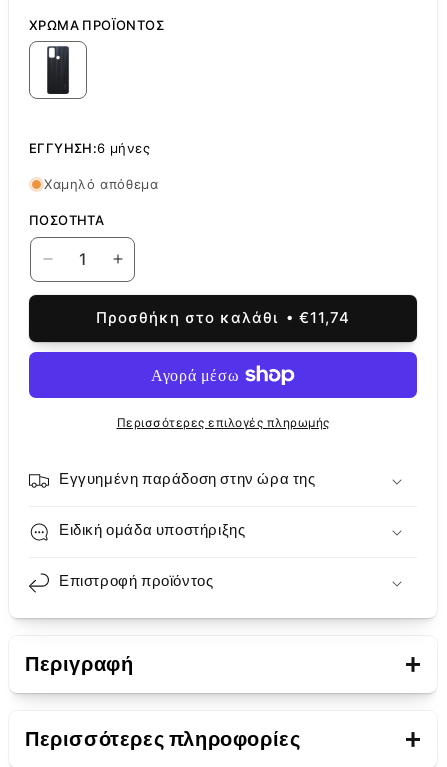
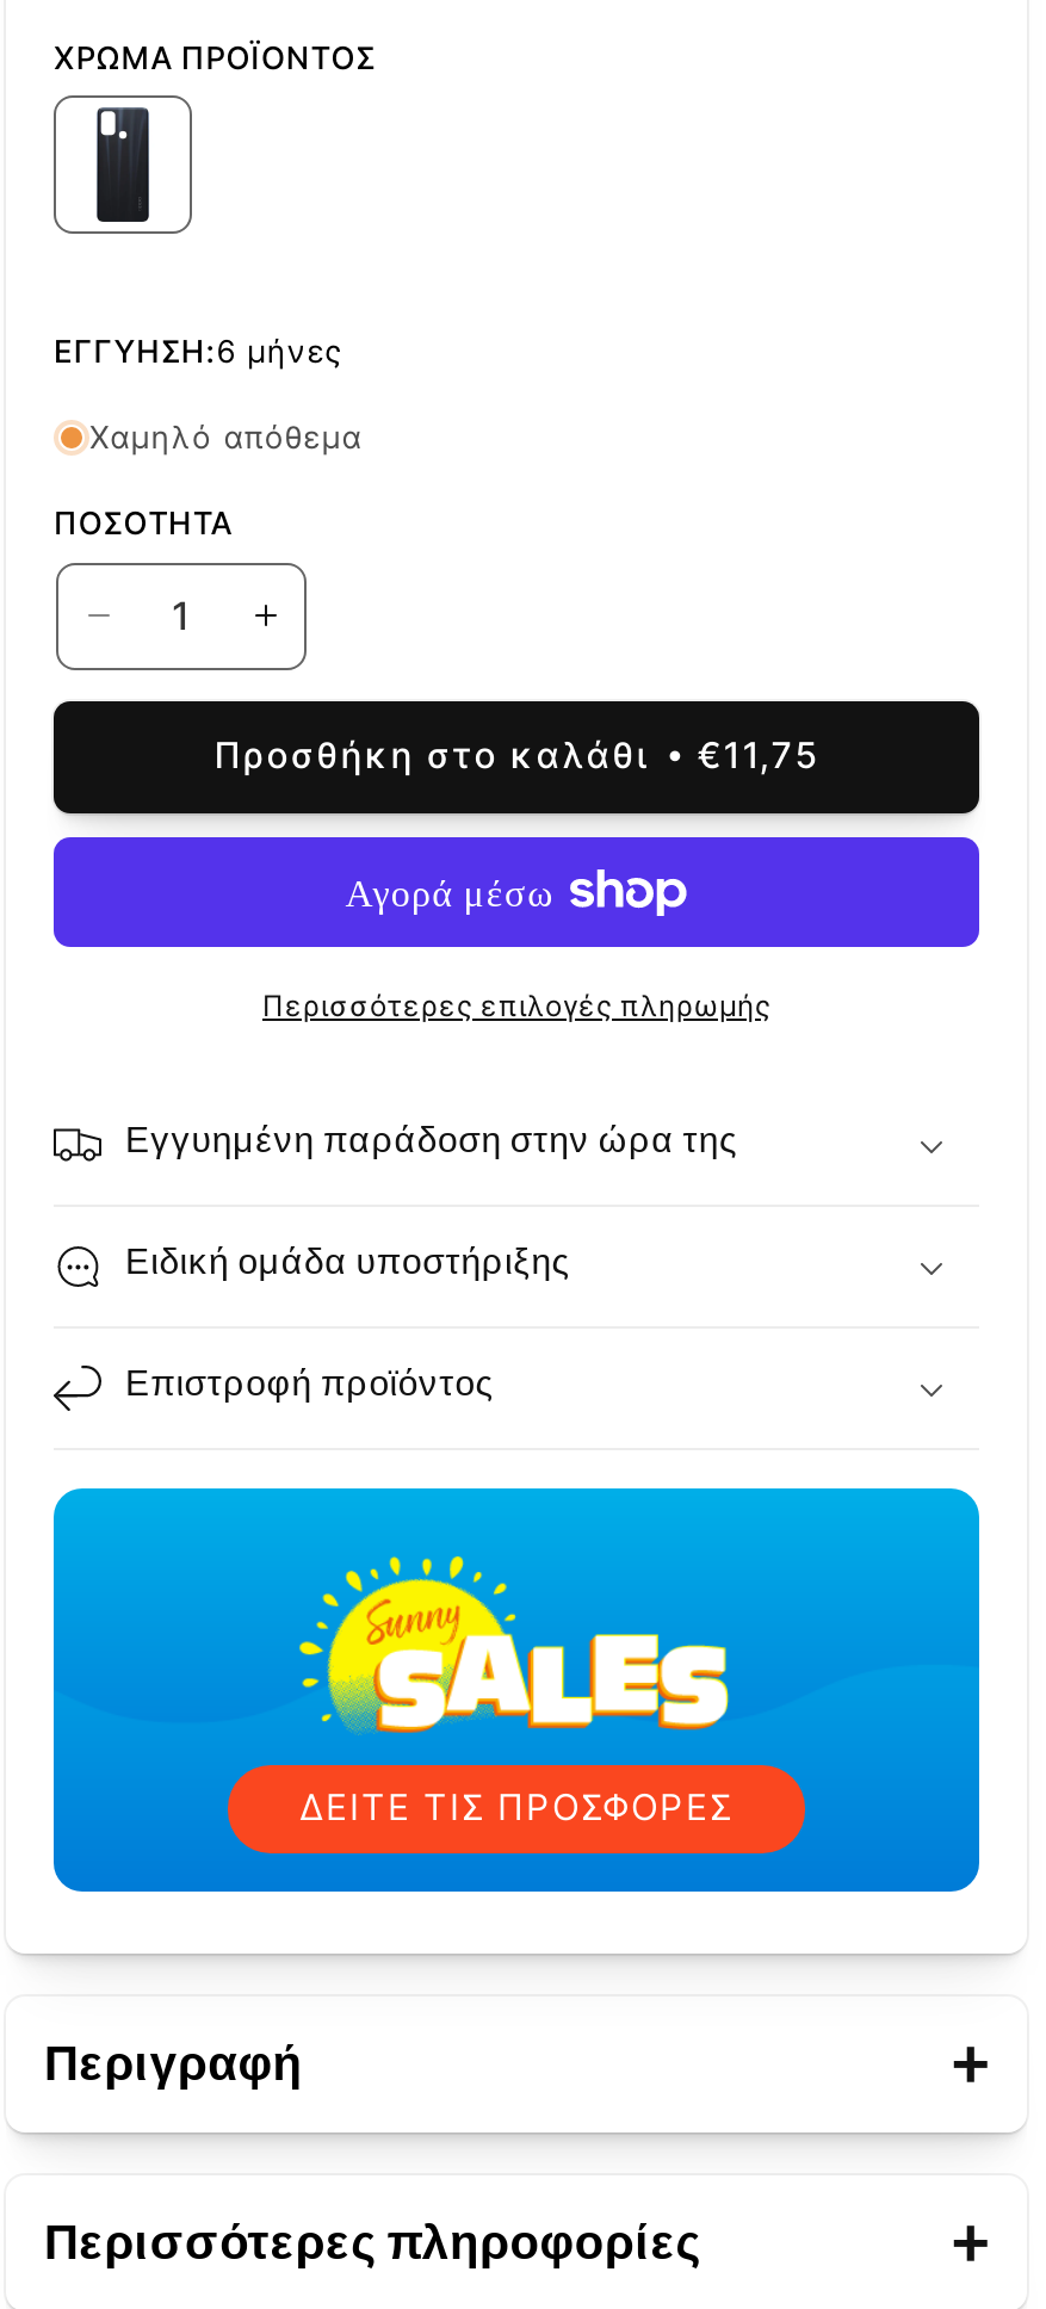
- €11,74
+ €11,75

+ [image]
+ ΔΕΙΤΕ ΤΙΣ ΠΡΟΣΦΟΡΕΣ
